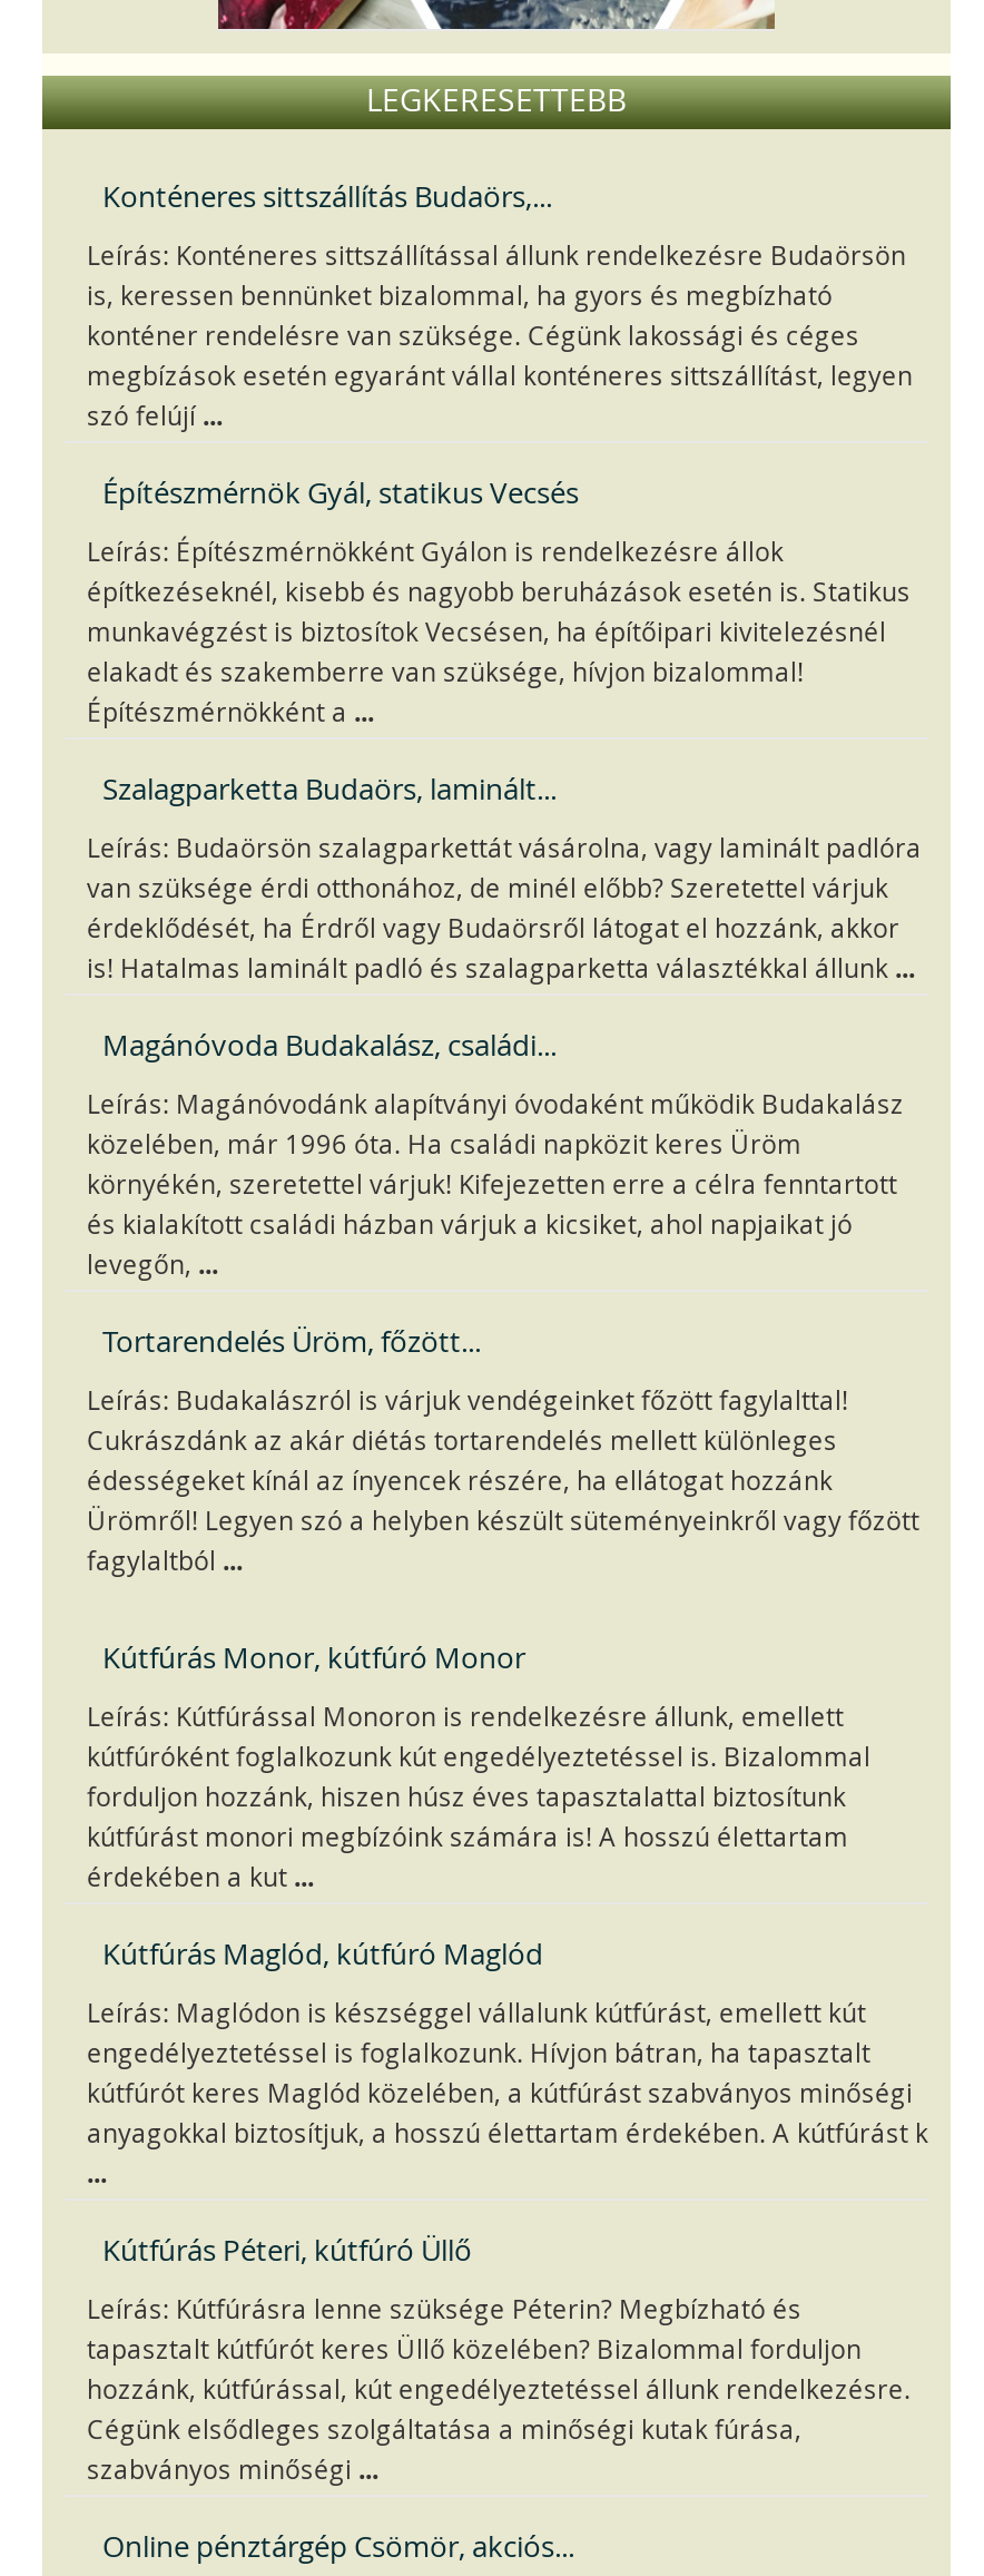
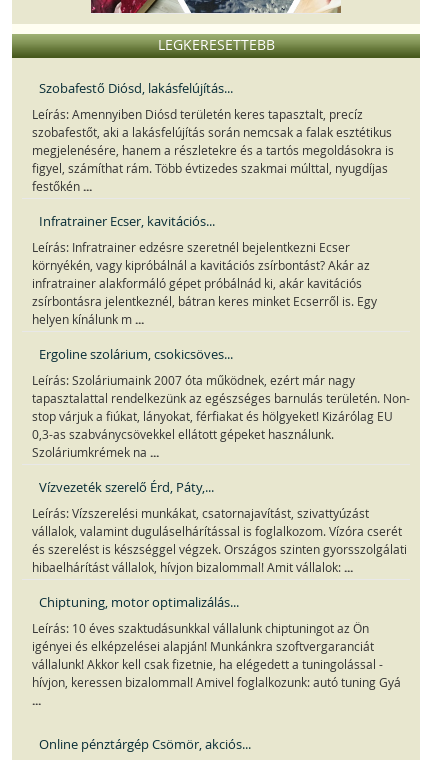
- Konténeres sittszállítás Budaörs,...
- Leírás: Konténeres sittszállítással állunk rendelkezésre Budaörsön
- is, keressen bennünket bizalommal, ha gyors és megbízható
- konténer rendelésre van szüksége. Cégünk lakossági és céges
- megbízások esetén egyaránt vállal konténeres sittszállítást, legyen
- szó felújí...
- Építészmérnök Gyál, statikus Vecsés
- Leírás: Építészmérnökként Gyálon is rendelkezésre állok
- építkezéseknél, kisebb és nagyobb beruházások esetén is. Statikus
- munkavégzést is biztosítok Vecsésen, ha építőipari kivitelezésnél
- elakadt és szakemberre van szüksége, hívjon bizalommal!
- Építészmérnökként a...
- Szalagparketta Budaörs, laminált...
- Leírás: Budaörsön szalagparkettát vásárolna, vagy laminált padlóra
- van szüksége érdi otthonához, de minél előbb? Szeretettel várjuk
- érdeklődését, ha Érdről vagy Budaörsről látogat el hozzánk, akkor
- is! Hatalmas laminált padló és szalagparketta választékkal állunk...
- Magánóvoda Budakalász, családi...
- Leírás: Magánóvodánk alapítványi óvodaként működik Budakalász
- közelében, már 1996 óta. Ha családi napközit keres Üröm
- környékén, szeretettel várjuk! Kifejezetten erre a célra fenntartott
- és kialakított családi házban várjuk a kicsiket, ahol napjaikat jó
- levegőn,...
- Tortarendelés Üröm, főzött...
- Leírás: Budakalászról is várjuk vendégeinket főzött fagylalttal!
- Cukrászdánk az akár diétás tortarendelés mellett különleges
- édességeket kínál az ínyencek részére, ha ellátogat hozzánk
- Ürömről! Legyen szó a helyben készült süteményeinkről vagy főzött
- fagylaltból...
- Kútfúrás Monor, kútfúró Monor
- Leírás: Kútfúrással Monoron is rendelkezésre állunk, emellett
- kútfúróként foglalkozunk kút engedélyeztetéssel is. Bizalommal
- forduljon hozzánk, hiszen húsz éves tapasztalattal biztosítunk
- kútfúrást monori megbízóink számára is! A hosszú élettartam
- érdekében a kut...
- Kútfúrás Maglód, kútfúró Maglód
- Leírás: Maglódon is készséggel vállalunk kútfúrást, emellett kút
- engedélyeztetéssel is foglalkozunk. Hívjon bátran, ha tapasztalt
- kútfúrót keres Maglód közelében, a kútfúrást szabványos minőségi
- anyagokkal biztosítjuk, a hosszú élettartam érdekében. A kútfúrást k
+ Szobafestő Diósd, lakásfelújítás...
+ Leírás: Amennyiben Diósd területén keres tapasztalt, precíz
+ szobafestőt, aki a lakásfelújítás során nemcsak a falak esztétikus
+ megjelenésére, hanem a részletekre és a tartós megoldásokra is
+ figyel, számíthat rám. Több évtizedes szakmai múlttal, nyugdíjas
+ festőkén...
+ Infratrainer Ecser, kavitációs...
+ Leírás: Infratrainer edzésre szeretnél bejelentkezni Ecser
+ környékén, vagy kipróbálnál a kavitációs zsírbontást? Akár az
+ infratrainer alakformáló gépet próbálnád ki, akár kavitációs
+ zsírbontásra jelentkeznél, bátran keres minket Ecserről is. Egy
+ helyen kínálunk m...
+ Ergoline szolárium, csokicsöves...
+ Leírás: Szoláriumaink 2007 óta működnek, ezért már nagy
+ tapasztalattal rendelkezünk az egészséges barnulás területén. Non-
+ stop várjuk a fiúkat, lányokat, férfiakat és hölgyeket! Kizárólag EU
+ 0,3-as szabványcsövekkel ellátott gépeket használunk.
+ Szoláriumkrémek na...
+ Vízvezeték szerelő Érd, Páty,...
+ Leírás: Vízszerelési munkákat, csatornajavítást, szivattyúzást
+ vállalok, valamint duguláselhárítással is foglalkozom. Vízóra cserét
+ és szerelést is készséggel végzek. Országos szinten gyorsszolgálati
+ hibaelhárítást vállalok, hívjon bizalommal! Amit vállalok:...
+ Chiptuning, motor optimalizálás...
+ Leírás: 10 éves szaktudásunkkal vállalunk chiptuningot az Ön
+ igényei és elképzelései alapján! Munkánkra szoftvergaranciát
+ vállalunk! Akkor kell csak fizetnie, ha elégedett a tuningolással -
+ hívjon, keressen bizalommal! Amivel foglalkozunk: autó tuning Gyá

- Kútfúrás Péteri, kútfúró Üllő
- Leírás: Kútfúrásra lenne szüksége Péterin? Megbízható és
- tapasztalt kútfúrót keres Üllő közelében? Bizalommal forduljon
- hozzánk, kútfúrással, kút engedélyeztetéssel állunk rendelkezésre.
- Cégünk elsődleges szolgáltatása a minőségi kutak fúrása,
- szabványos minőségi...
